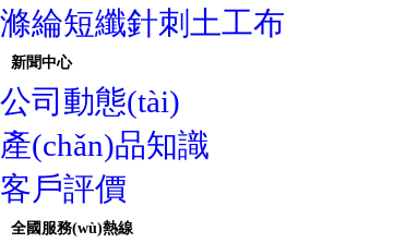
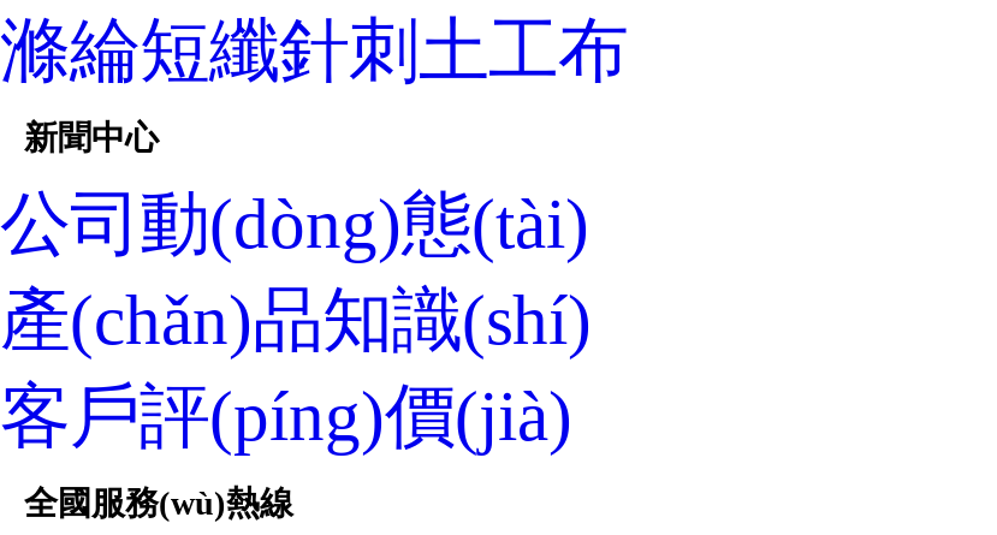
- 公司動態(tài)
- 產(chǎn)品知識
- 客戶評價
+ 公司動(dòng)態(tài)
+ 產(chǎn)品知識(shí)
+ 客戶評(píng)價(jià)
